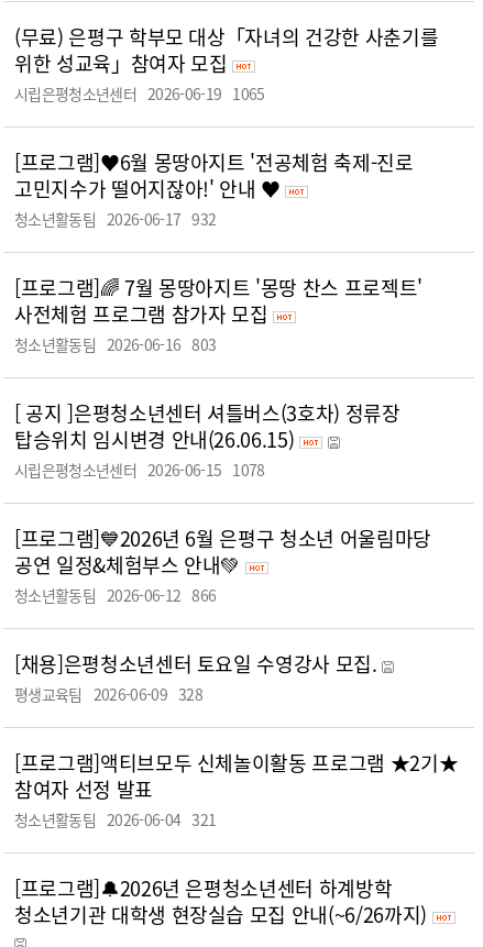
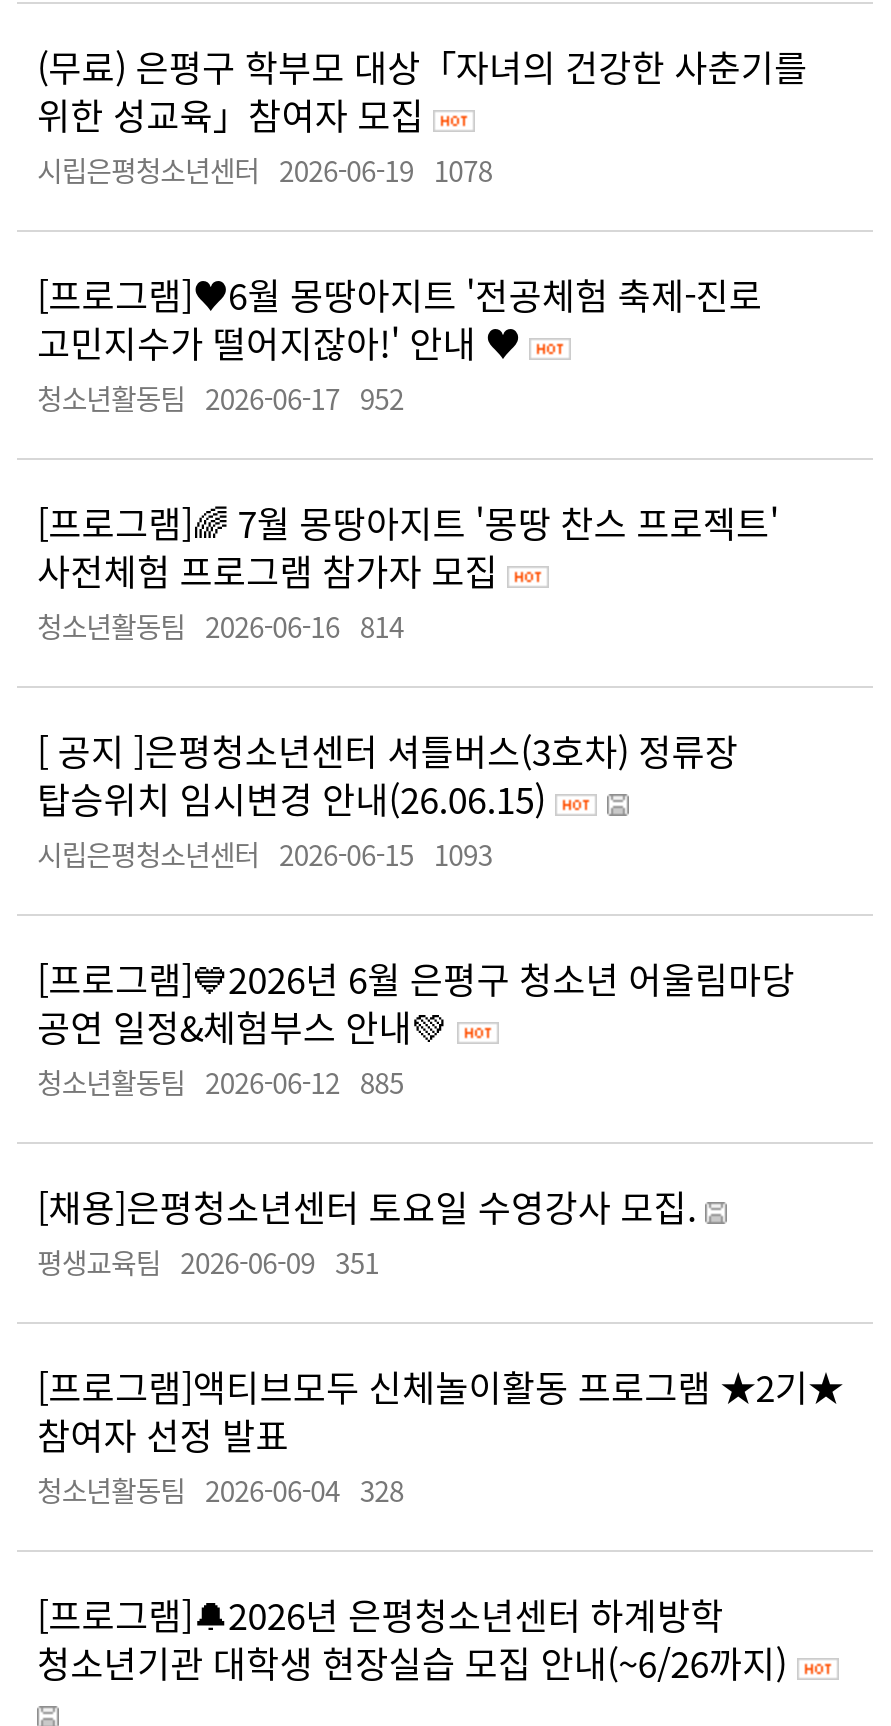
- 시립은평청소년센터 2026-06-19 1065
+ 시립은평청소년센터 2026-06-19 1078

- 청소년활동팀 2026-06-17 932
+ 청소년활동팀 2026-06-17 952

- 청소년활동팀 2026-06-16 803
+ 청소년활동팀 2026-06-16 814

- 시립은평청소년센터 2026-06-15 1078
+ 시립은평청소년센터 2026-06-15 1093

- 청소년활동팀 2026-06-12 866
+ 청소년활동팀 2026-06-12 885

- 평생교육팀 2026-06-09 328
+ 평생교육팀 2026-06-09 351

- 청소년활동팀 2026-06-04 321
+ 청소년활동팀 2026-06-04 328
